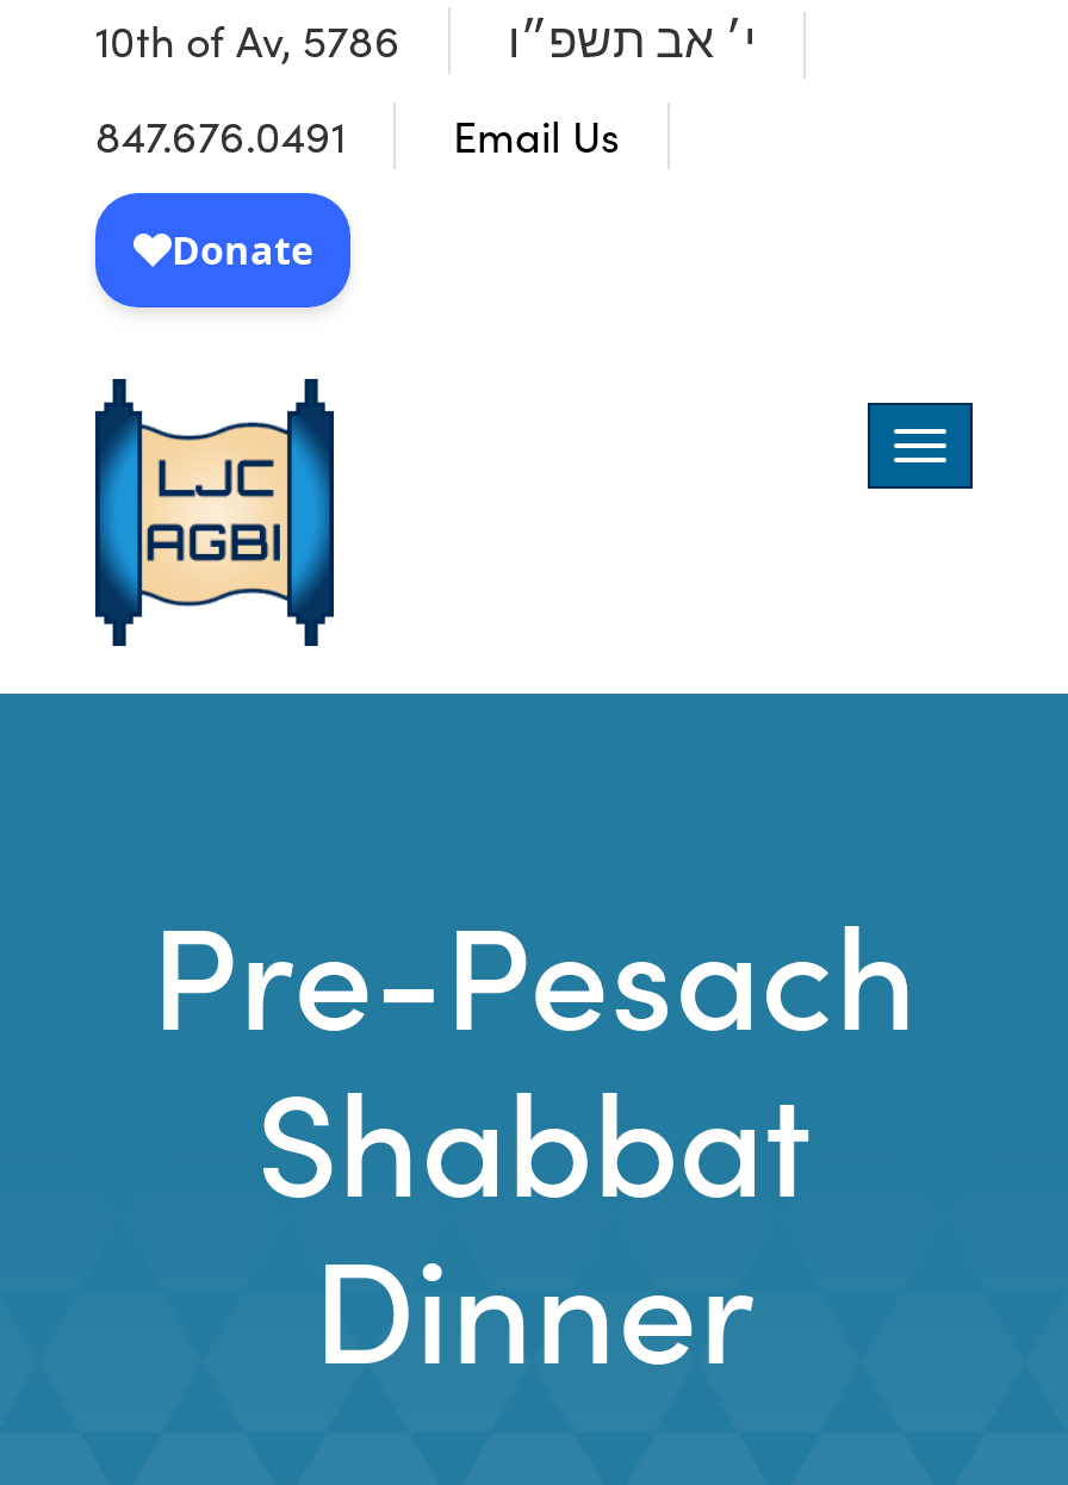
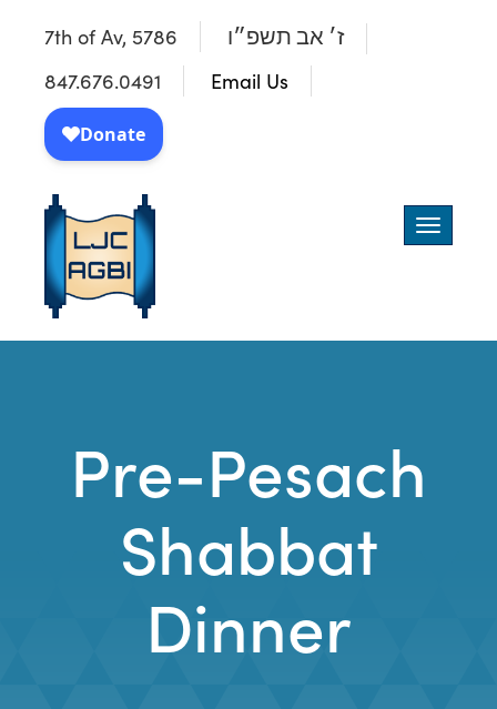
- 10th of Av, 5786
+ 7th of Av, 5786

- י׳ אב תשפ״ו
+ ז׳ אב תשפ״ו
